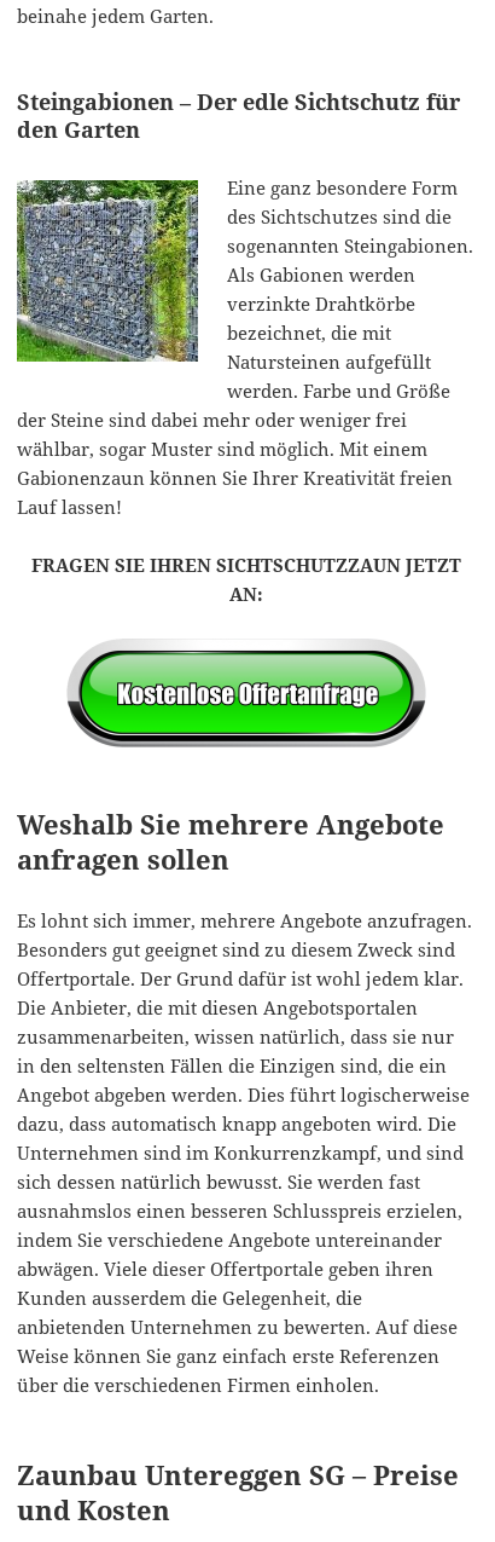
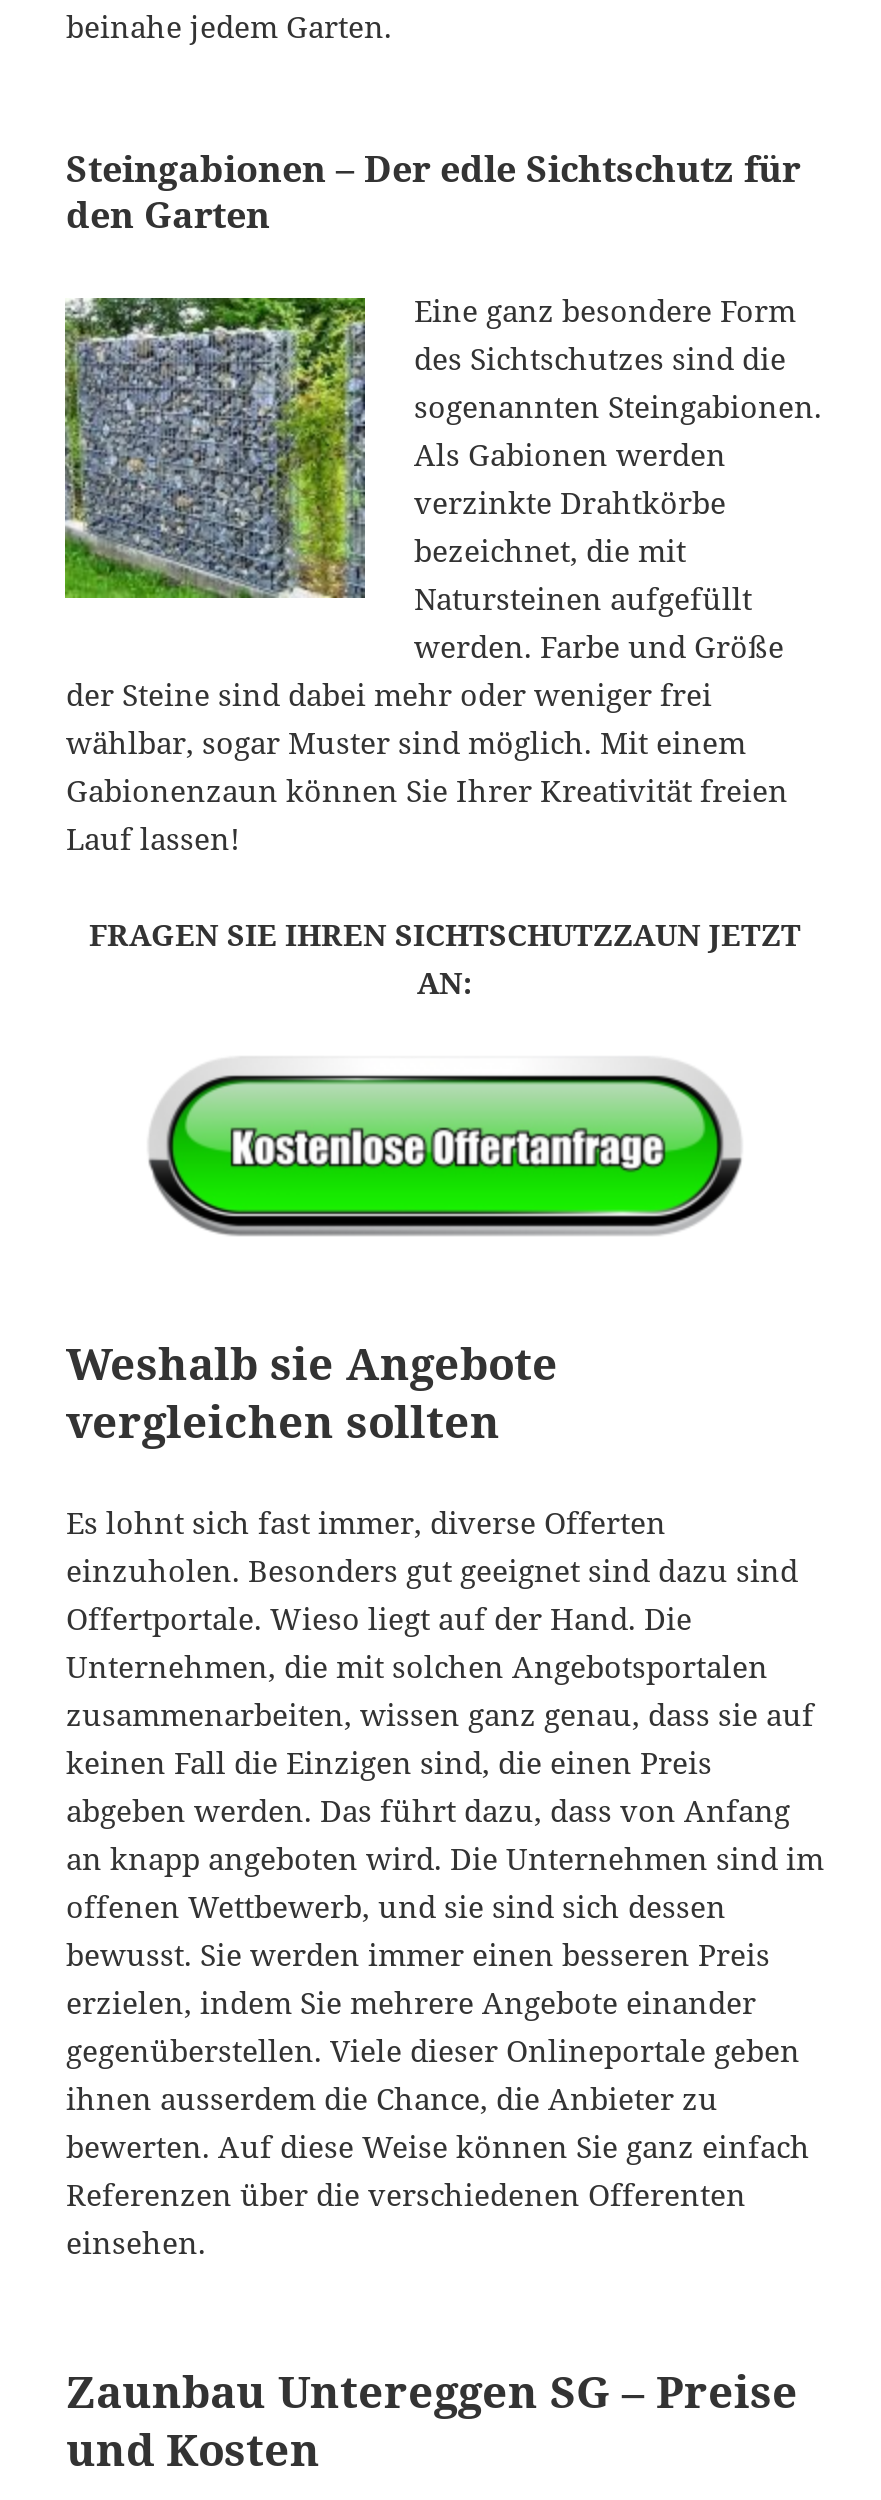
- Weshalb Sie mehrere Angebote
- anfragen sollen
+ Weshalb sie Angebote
+ vergleichen sollten

- Es lohnt sich immer, mehrere Angebote anzufragen.
- Besonders gut geeignet sind zu diesem Zweck sind
- Offertportale. Der Grund dafür ist wohl jedem klar.
- Die Anbieter, die mit diesen Angebotsportalen
- zusammenarbeiten, wissen natürlich, dass sie nur
- in den seltensten Fällen die Einzigen sind, die ein
- Angebot abgeben werden. Dies führt logischerweise
- dazu, dass automatisch knapp angeboten wird. Die
- Unternehmen sind im Konkurrenzkampf, und sind
- sich dessen natürlich bewusst. Sie werden fast
- ausnahmslos einen besseren Schlusspreis erzielen,
- indem Sie verschiedene Angebote untereinander
- abwägen. Viele dieser Offertportale geben ihren
- Kunden ausserdem die Gelegenheit, die
- anbietenden Unternehmen zu bewerten. Auf diese
- Weise können Sie ganz einfach erste Referenzen
- über die verschiedenen Firmen einholen.
+ Es lohnt sich fast immer, diverse Offerten
+ einzuholen. Besonders gut geeignet sind dazu sind
+ Offertportale. Wieso liegt auf der Hand. Die
+ Unternehmen, die mit solchen Angebotsportalen
+ zusammenarbeiten, wissen ganz genau, dass sie auf
+ keinen Fall die Einzigen sind, die einen Preis
+ abgeben werden. Das führt dazu, dass von Anfang
+ an knapp angeboten wird. Die Unternehmen sind im
+ offenen Wettbewerb, und sie sind sich dessen
+ bewusst. Sie werden immer einen besseren Preis
+ erzielen, indem Sie mehrere Angebote einander
+ gegenüberstellen. Viele dieser Onlineportale geben
+ ihnen ausserdem die Chance, die Anbieter zu
+ bewerten. Auf diese Weise können Sie ganz einfach
+ Referenzen über die verschiedenen Offerenten
+ einsehen.
